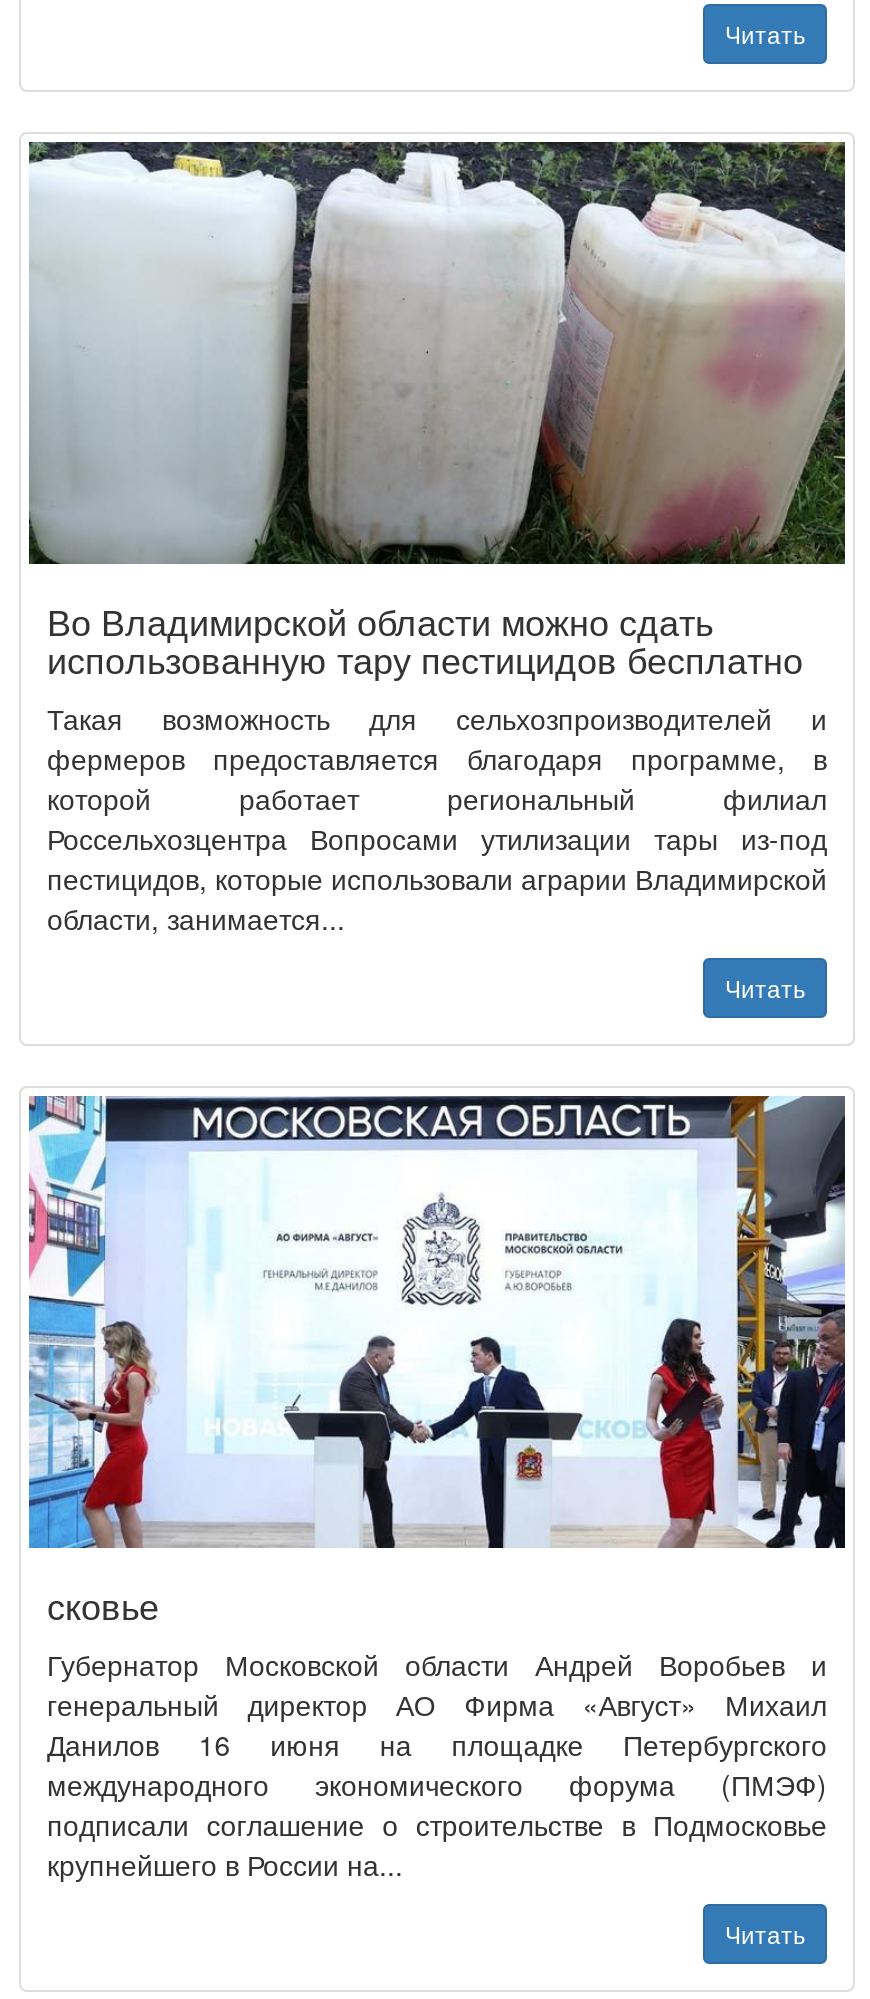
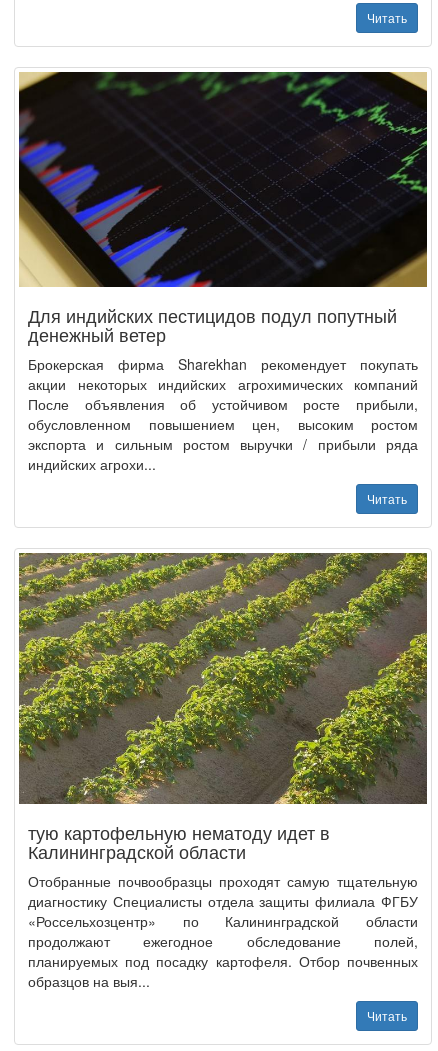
- [image]
- Во Владимирской области можно сдать
- использованную тару пестицидов бесплатно
- Такая возможность для сельхозпроизводителей и
- фермеров предоставляется благодаря программе, в
- которой работает региональный филиал
- Россельхозцентра Вопросами утилизации тары из-под
- пестицидов, которые использовали аграрии Владимирской
- области, занимается...
+ [image]
+ Для индийских пестицидов подул попутный
+ денежный ветер
+ Брокерская фирма Sharekhan рекомендует покупать
+ акции некоторых индийских агрохимических компаний
+ После объявления об устойчивом росте прибыли,
+ обусловленном повышением цен, высоким ростом
+ экспорта и сильным ростом выручки / прибыли ряда
+ индийских агрохи...

- [image]
- сковье
- Губернатор Московской области Андрей Воробьев и
- генеральный директор АО Фирма «Август» Михаил
- Данилов 16 июня на площадке Петербургского
- международного экономического форума (ПМЭФ)
- подписали соглашение о строительстве в Подмосковье
- крупнейшего в России на...
+ [image]
+ тую картофельную нематоду идет в
+ Калининградской области
+ Отобранные почвообразцы проходят самую тщательную
+ диагностику Специалисты отдела защиты филиала ФГБУ
+ «Россельхозцентр» по Калининградской области
+ продолжают ежегодное обследование полей,
+ планируемых под посадку картофеля. Отбор почвенных
+ образцов на выя...
